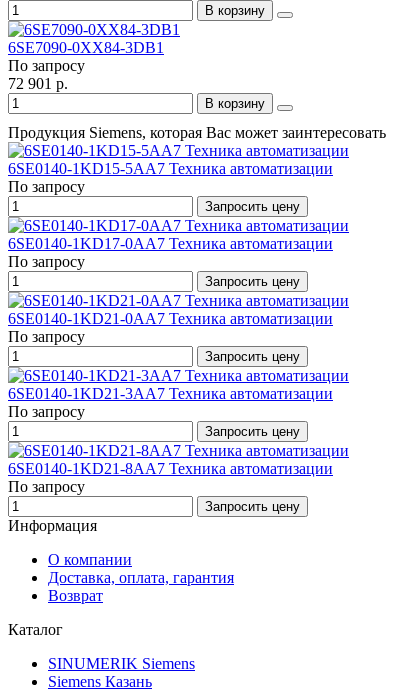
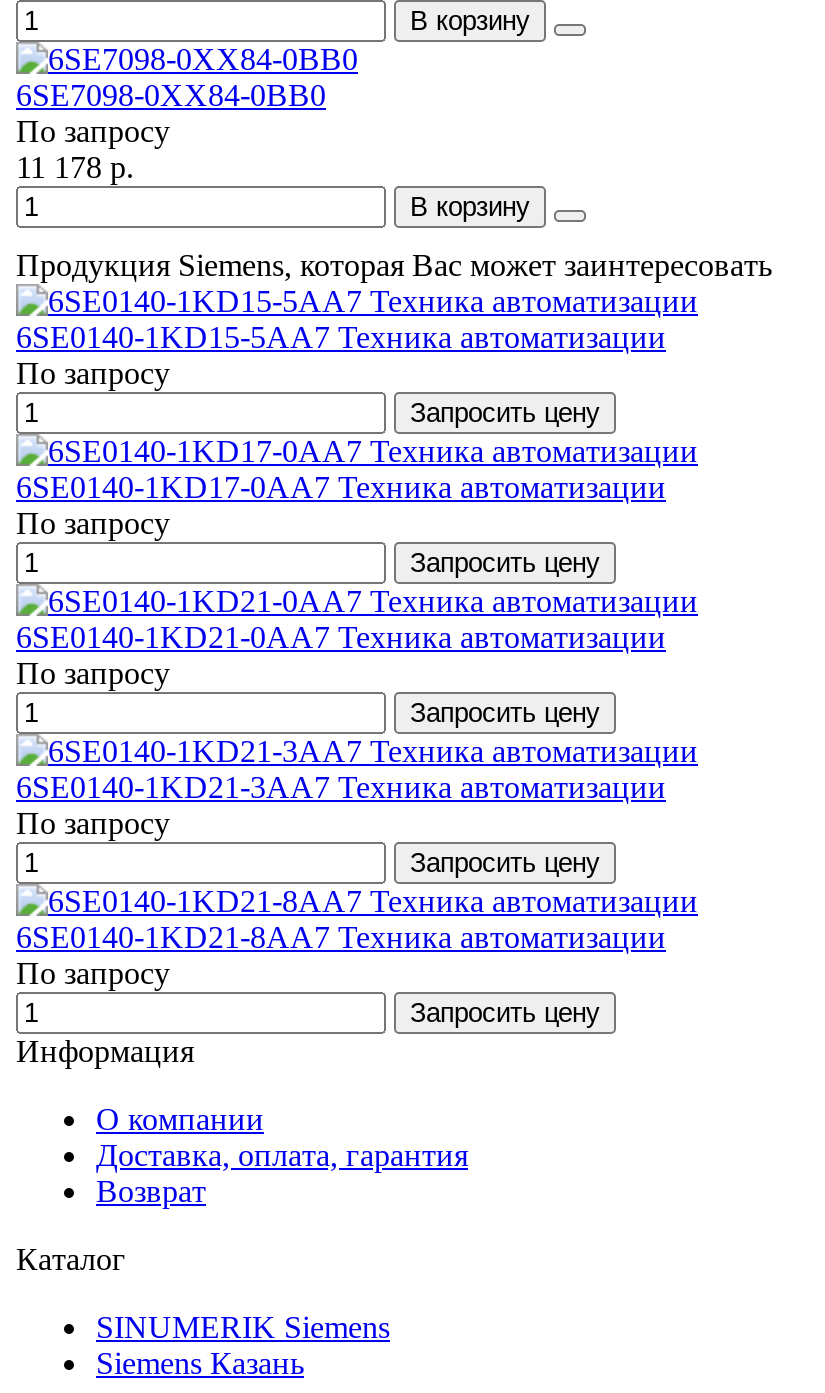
- 6SE7090-0XX84-3DB1
+ 6SE7098-0XX84-0BB0

- 72 901 р.
+ 11 178 р.
